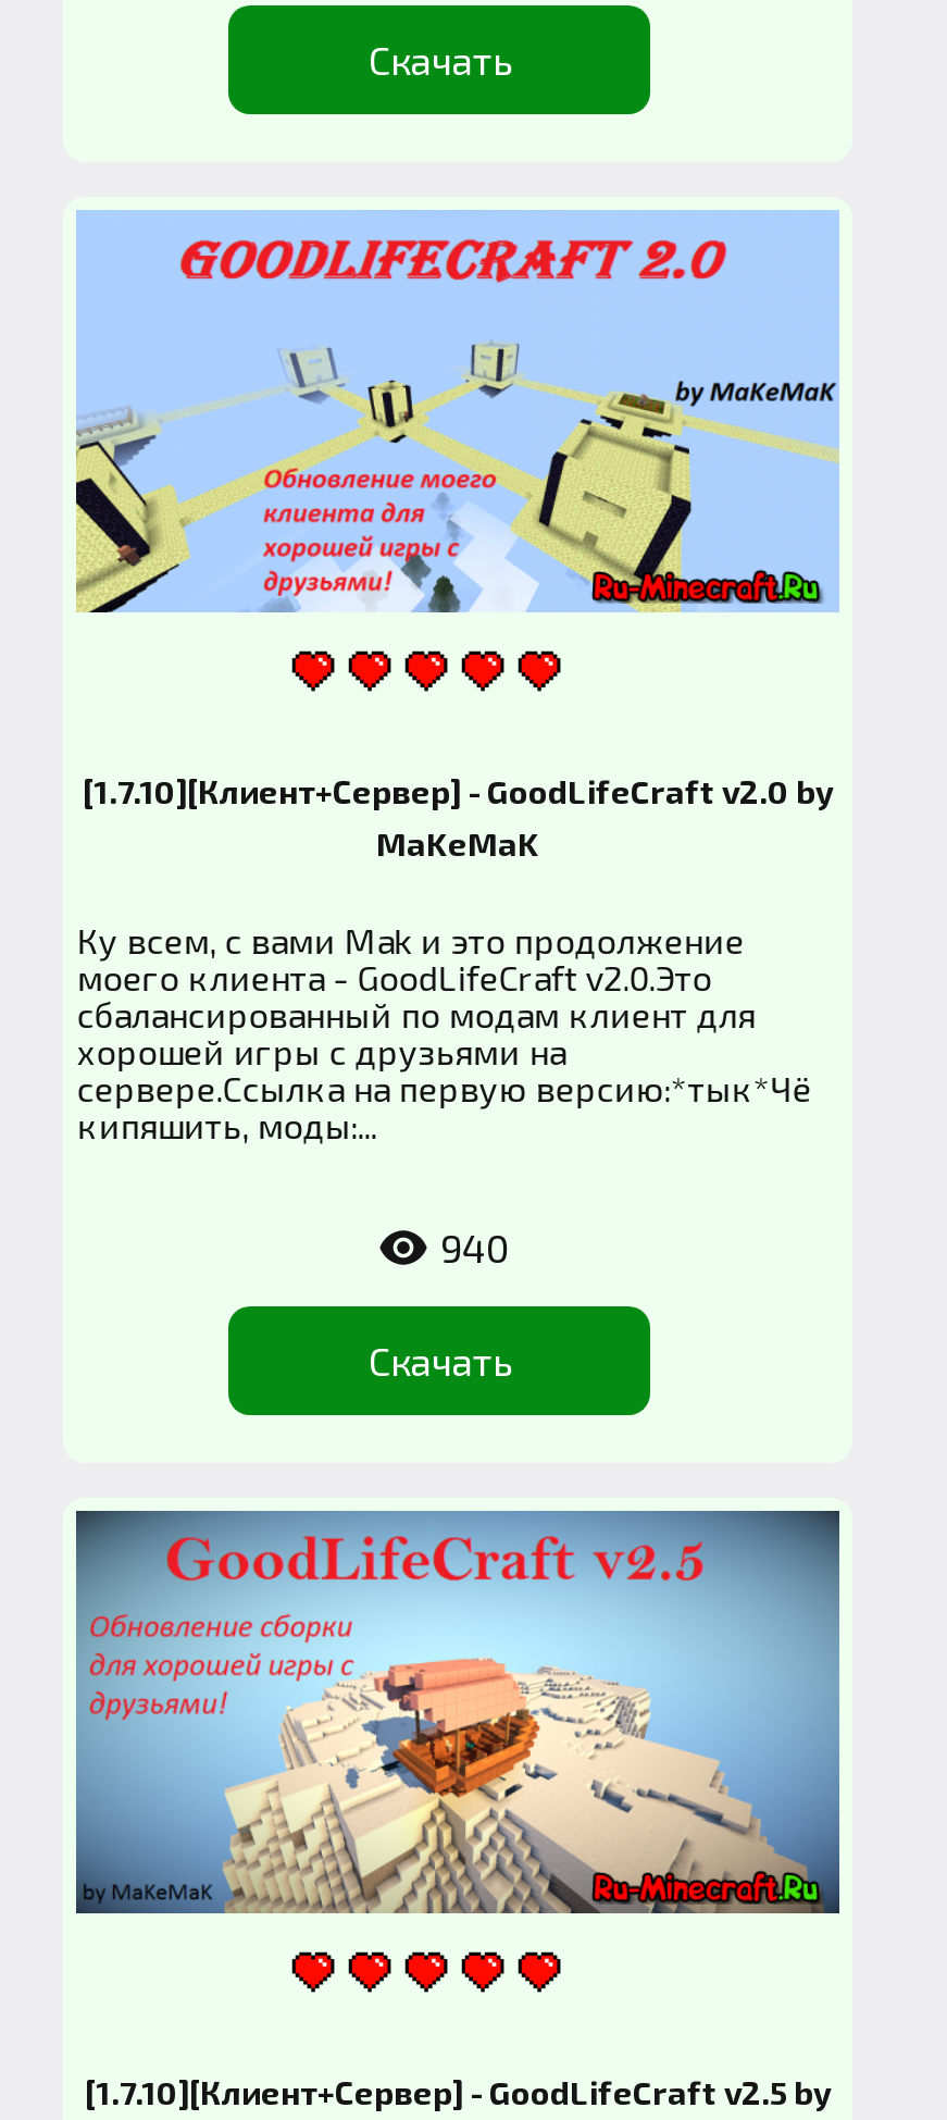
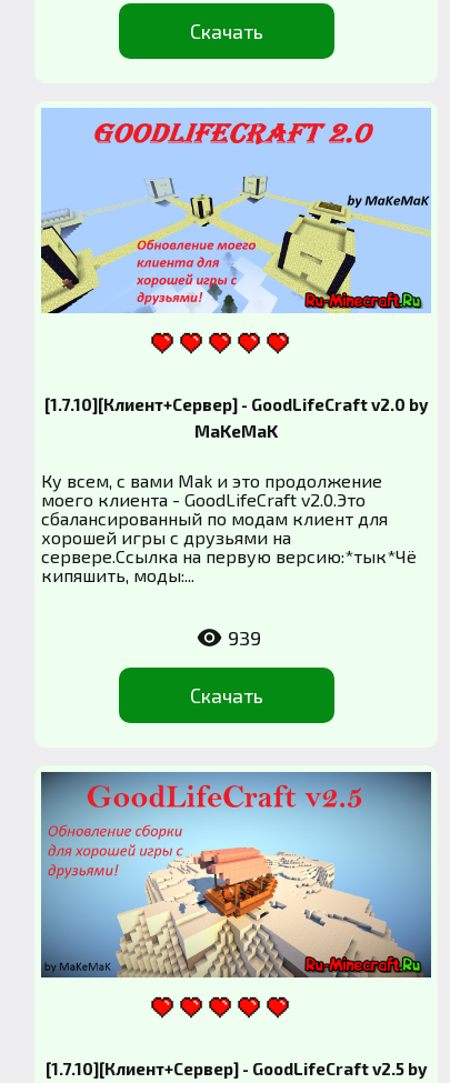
- 940
+ 939
